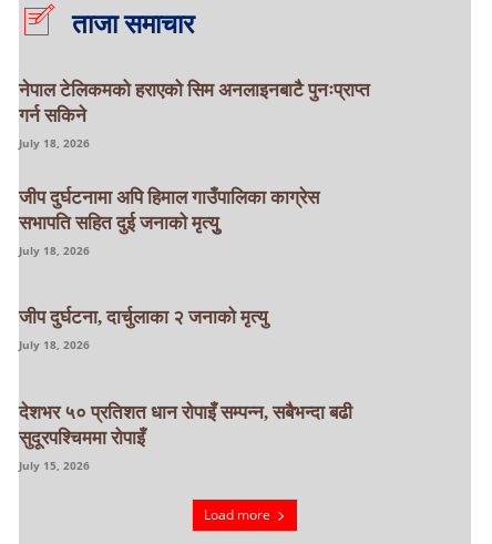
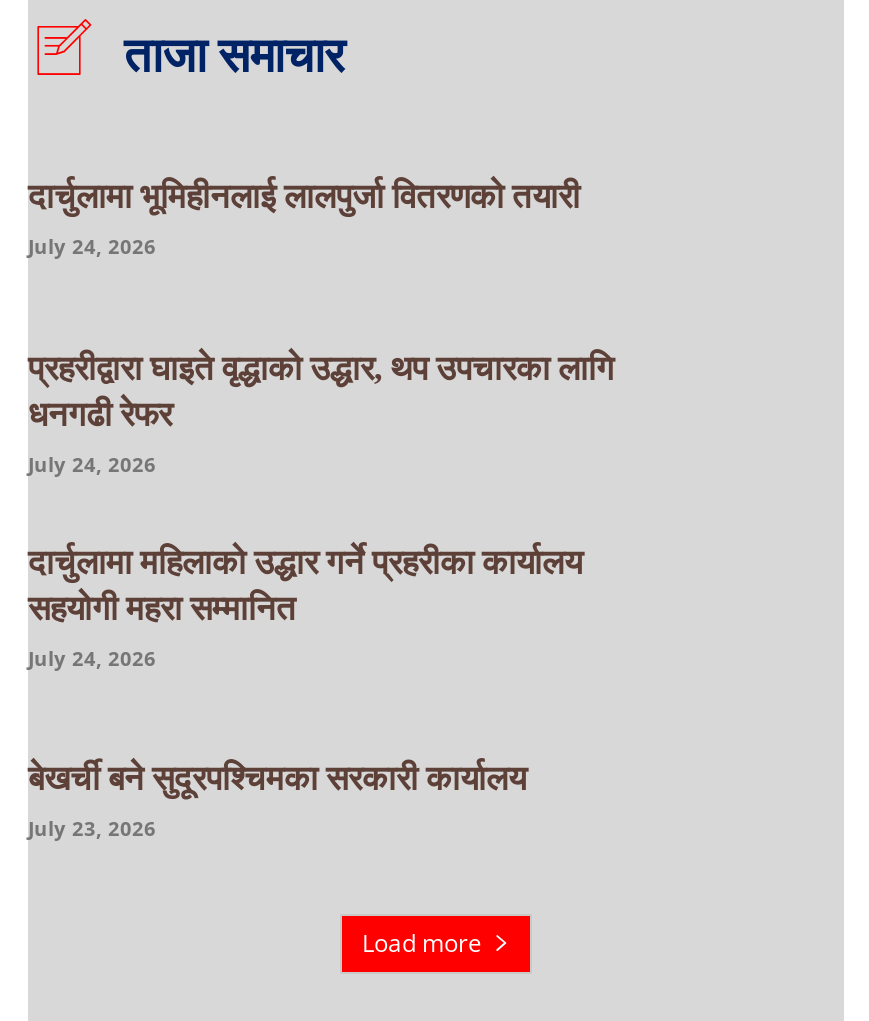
- नेपाल टेलिकमको हराएको सिम अनलाइनबाटै पुनःप्राप्त
- गर्न सकिने
- July 18, 2026
+ दार्चुलामा भूमिहीनलाई लालपुर्जा वितरणकाे तयारी
+ July 24, 2026

- जीप दुर्घटनामा अपि हिमाल गाउँपालिका काग्रेस
- सभापति सहित दुई जनाकाे मृत्युु
- July 18, 2026
+ प्रहरीद्वारा घाइते वृद्धाको उद्धार, थप उपचारका लागि
+ धनगढी रेफर
+ July 24, 2026

- जीप दुर्घटना, दार्चुलाका २ जनाको मृत्यु
- July 18, 2026
+ दार्चुलामा महिलाको उद्धार गर्ने प्रहरीका कार्यालय
+ सहयोगी महरा सम्मानित
+ July 24, 2026

- देशभर ५० प्रतिशत धान रोपाइँ सम्पन्न, सबैभन्दा बढी
- सुदूरपश्चिममा रोपाइँ
- July 15, 2026
+ बेखर्ची बने सुदूरपश्चिमका सरकारी कार्यालय
+ July 23, 2026
